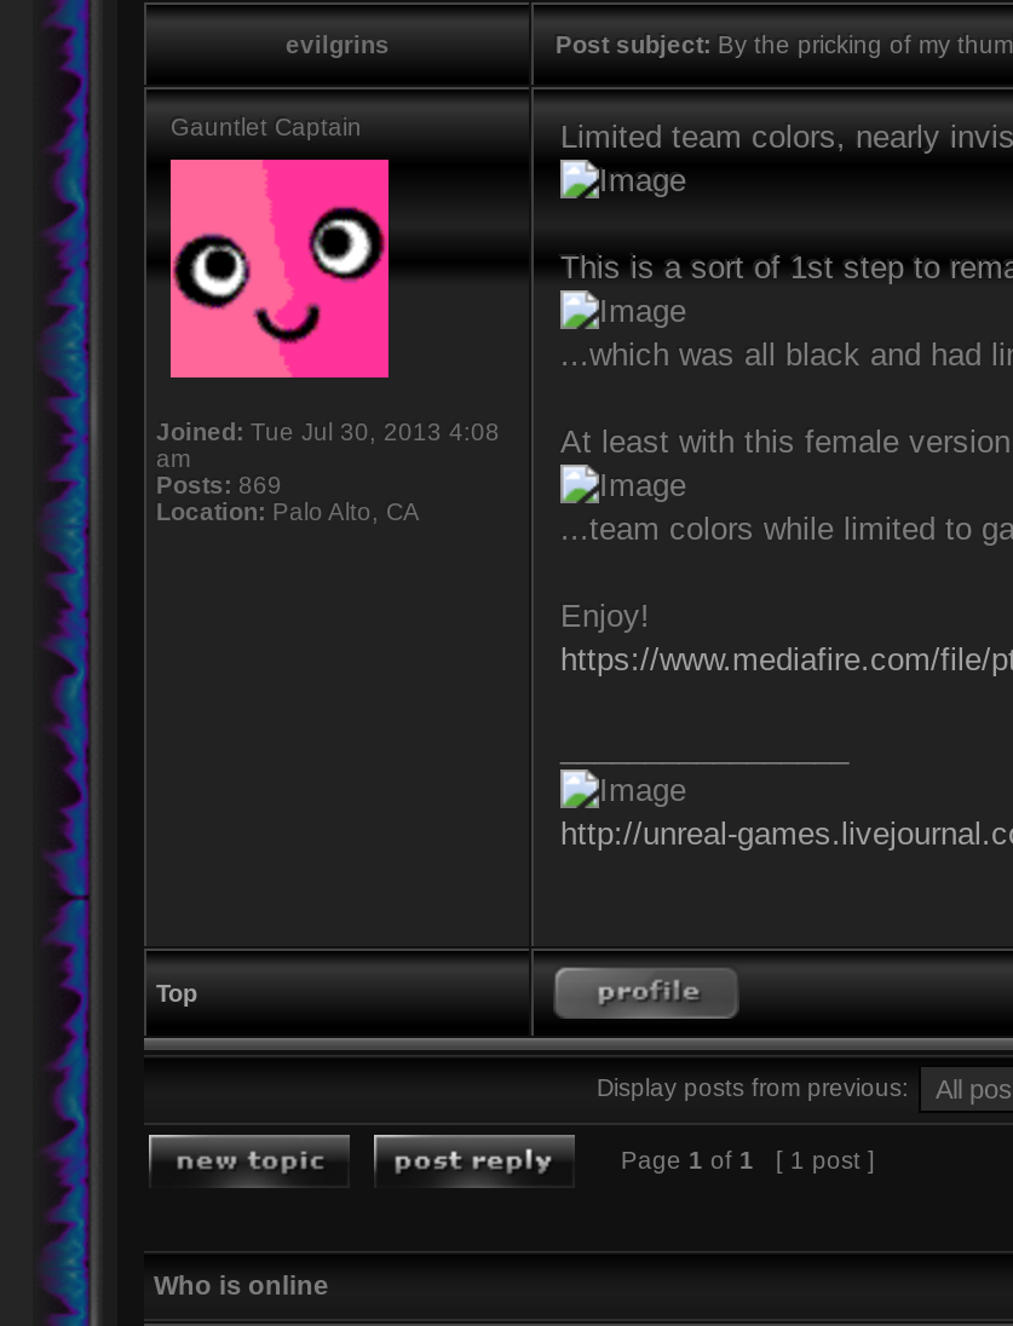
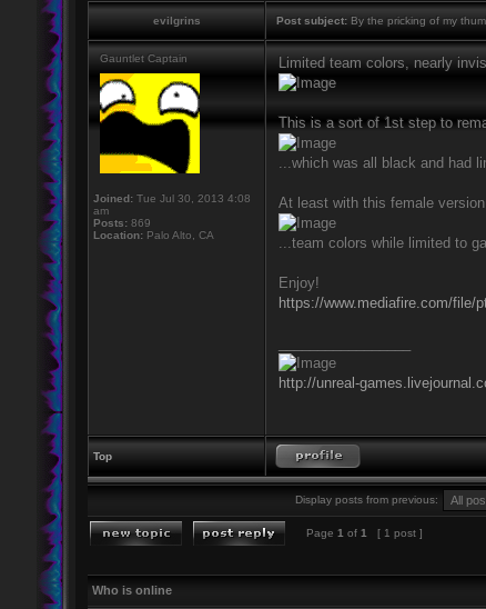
- [image]
+ [image]
